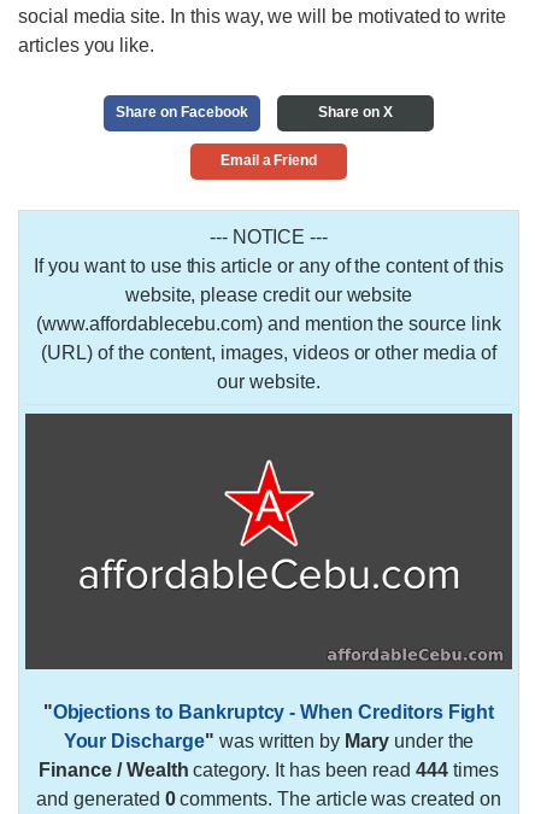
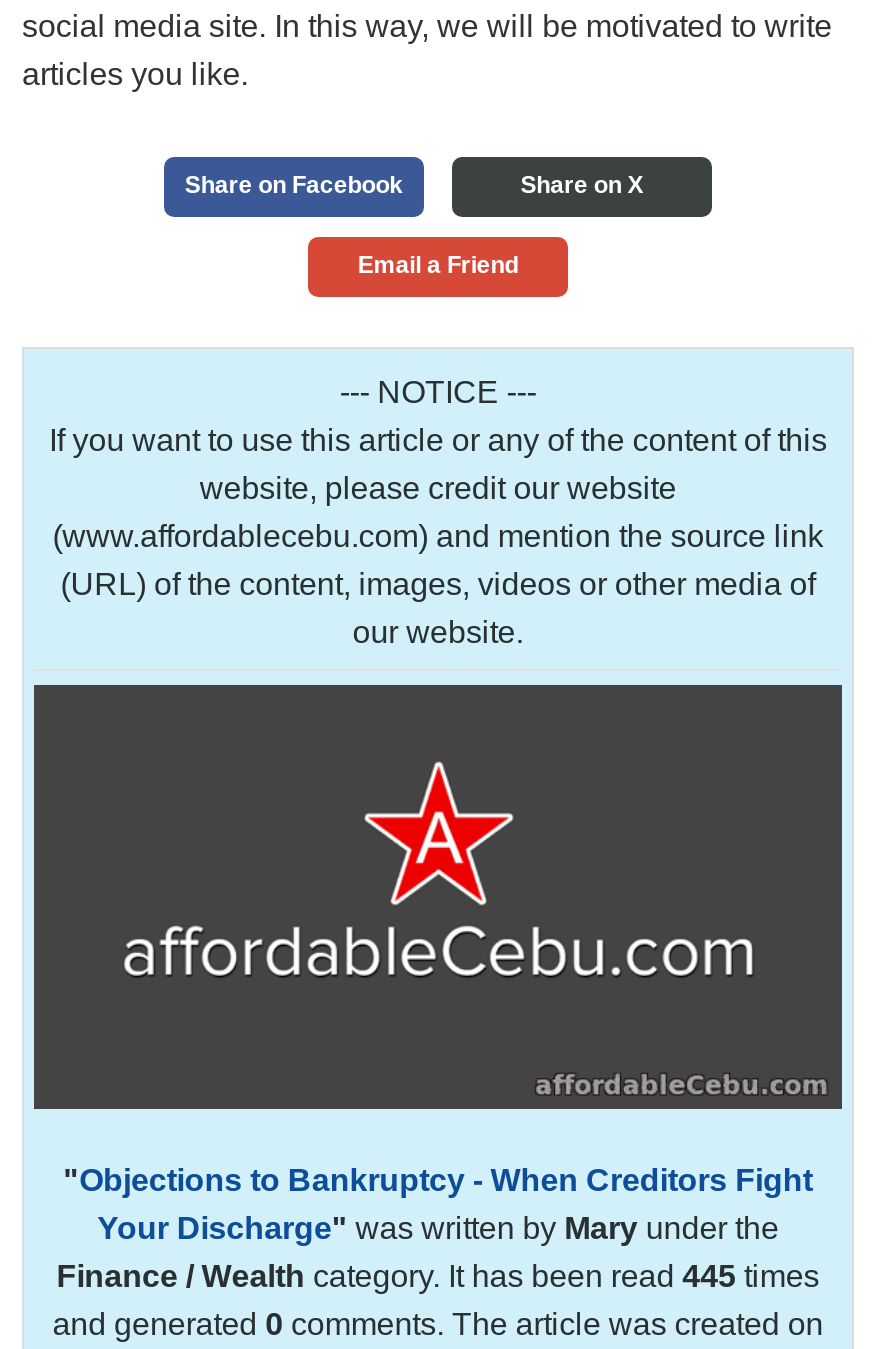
- Finance / Wealth category. It has been read 444 times
+ Finance / Wealth category. It has been read 445 times
